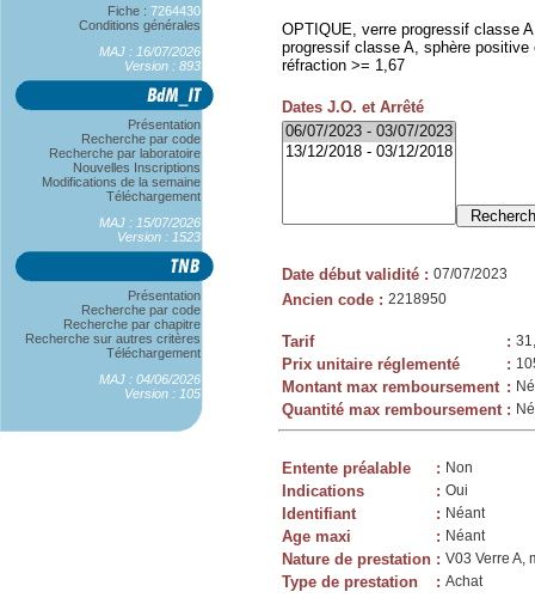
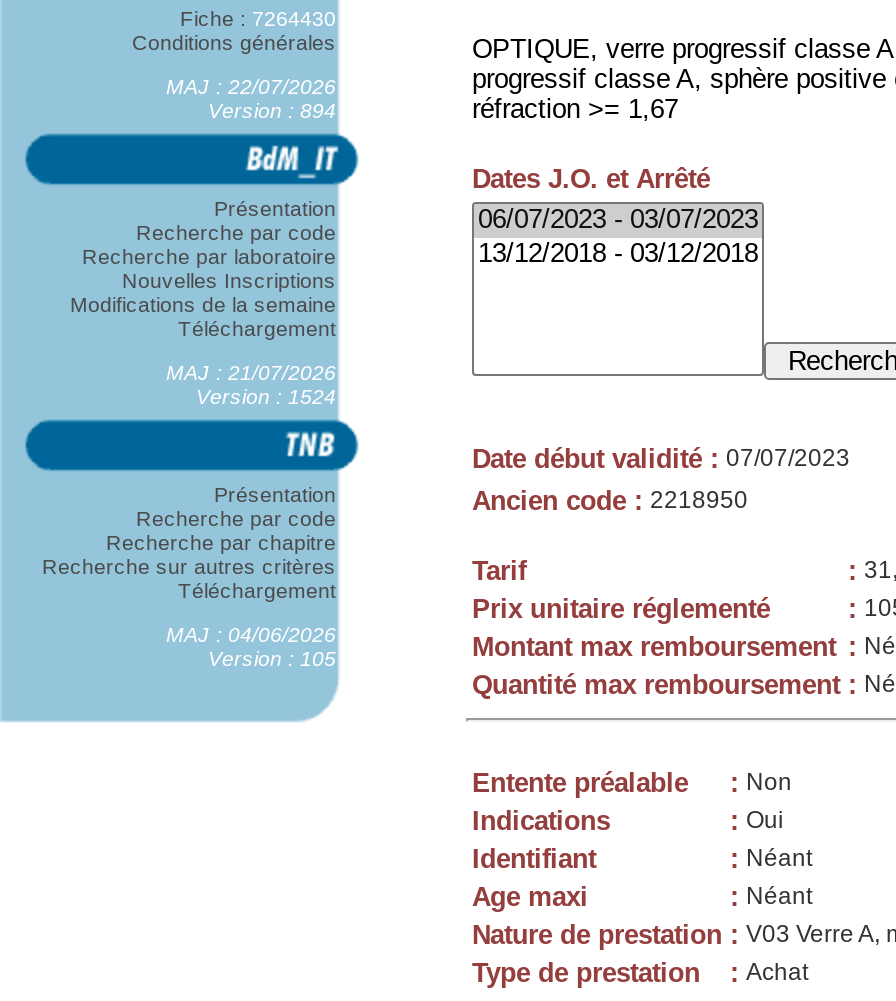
- MAJ : 16/07/2026
+ MAJ : 22/07/2026

- Version : 893
+ Version : 894

- MAJ : 15/07/2026
+ MAJ : 21/07/2026

- Version : 1523
+ Version : 1524
